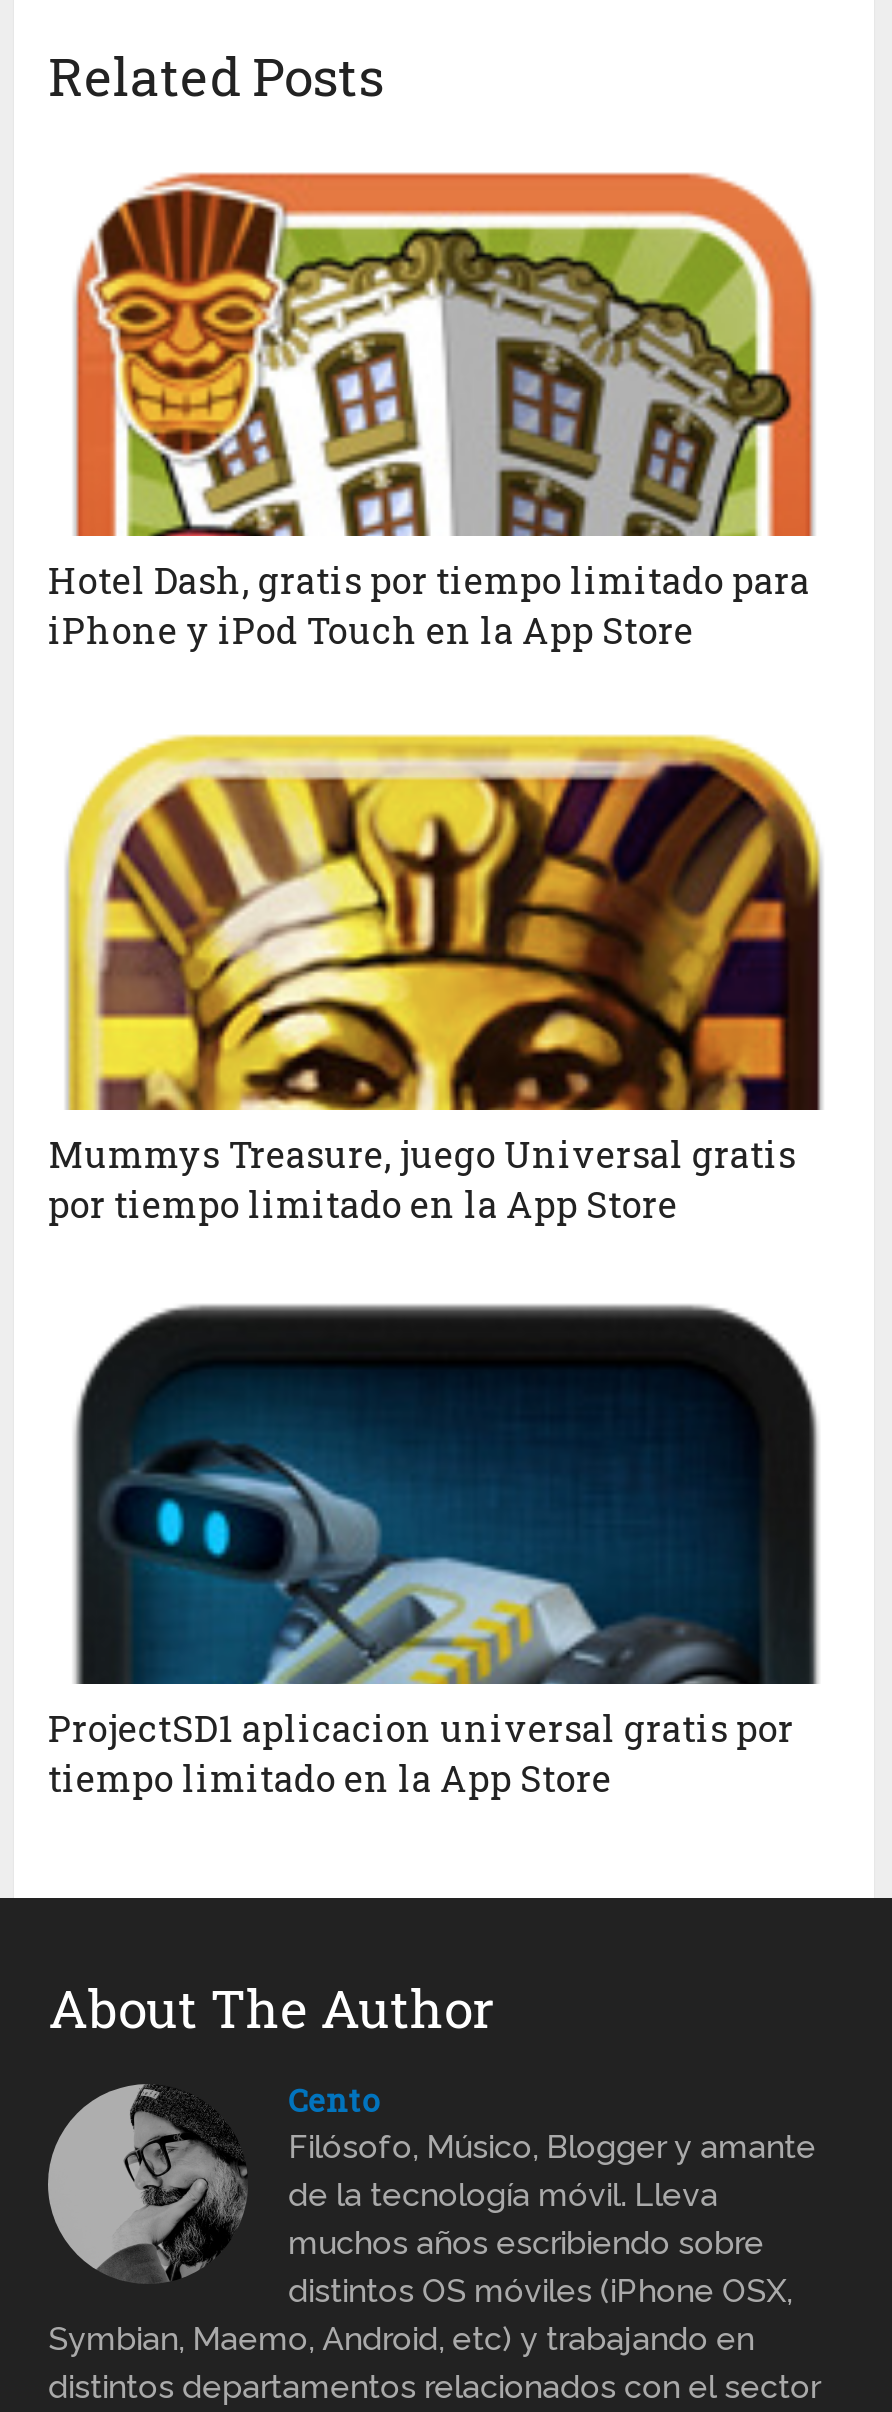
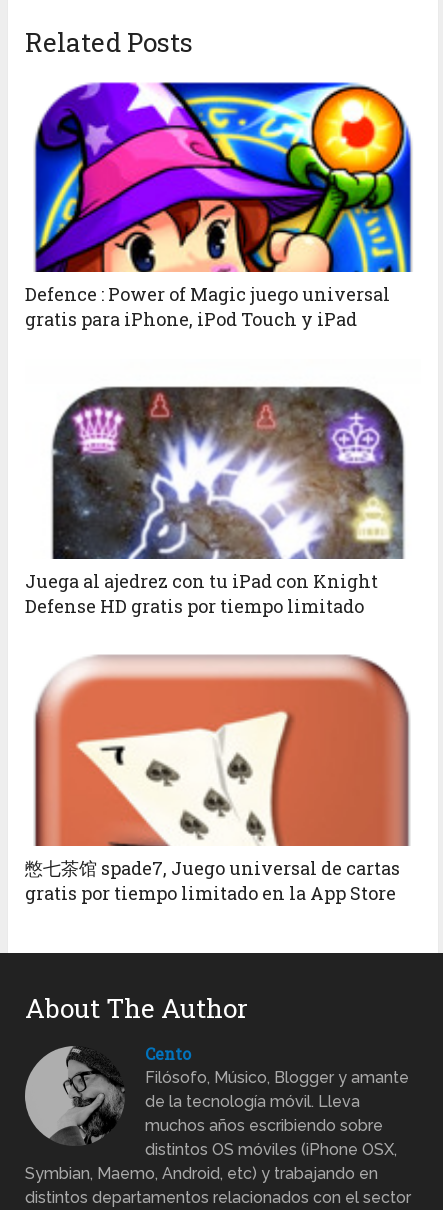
- [image]
- Hotel Dash, gratis por tiempo limitado para
- iPhone y iPod Touch en la App Store
+ [image]
+ Defence : Power of Magic juego universal
+ gratis para iPhone, iPod Touch y iPad

- [image]
- Mummys Treasure, juego Universal gratis
- por tiempo limitado en la App Store
+ [image]
+ Juega al ajedrez con tu iPad con Knight
+ Defense HD gratis por tiempo limitado

- [image]
- ProjectSD1 aplicacion universal gratis por
- tiempo limitado en la App Store
+ [image]
+ 憋七茶馆 spade7, Juego universal de cartas
+ gratis por tiempo limitado en la App Store
